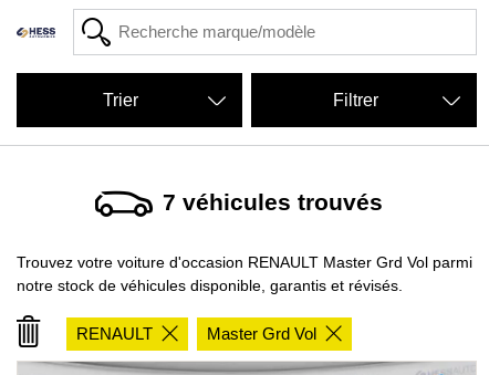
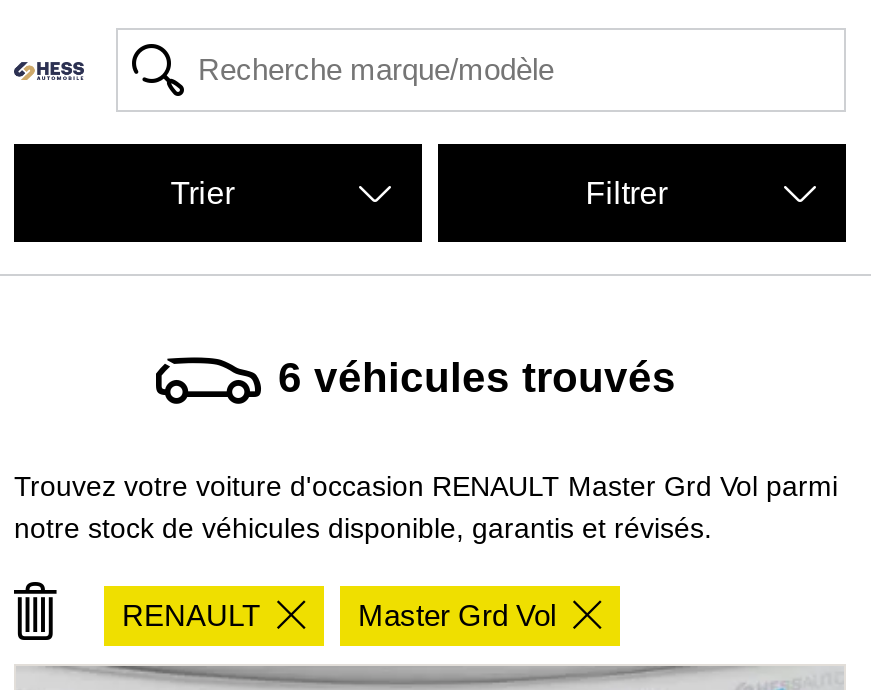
- 7 véhicules trouvés
+ 6 véhicules trouvés
